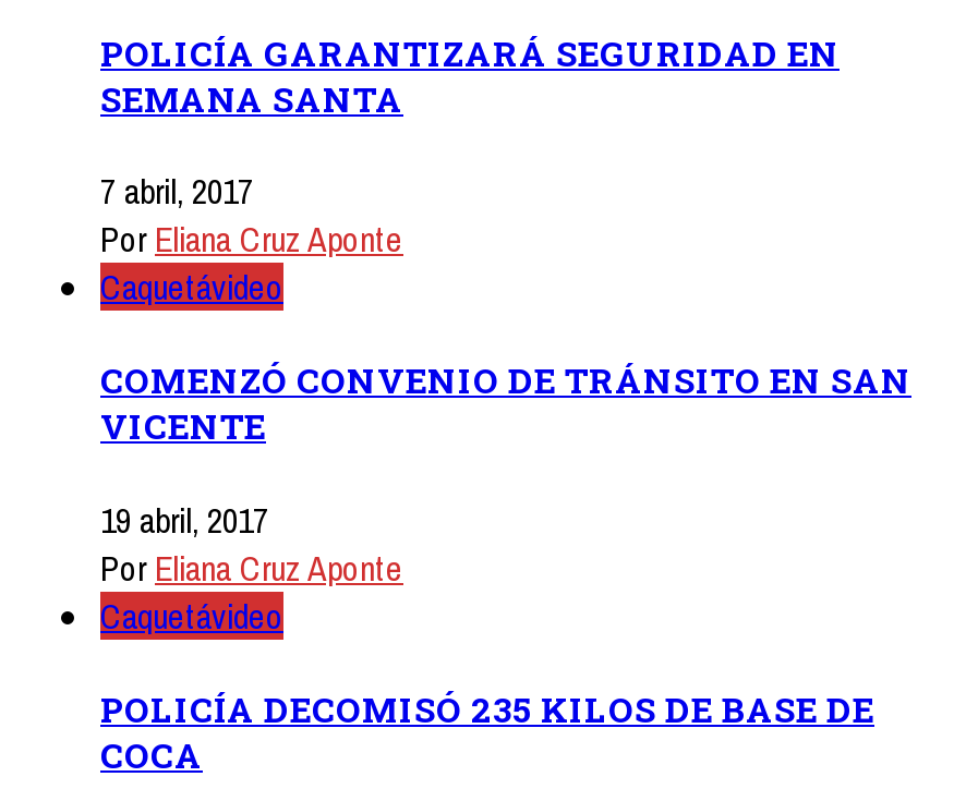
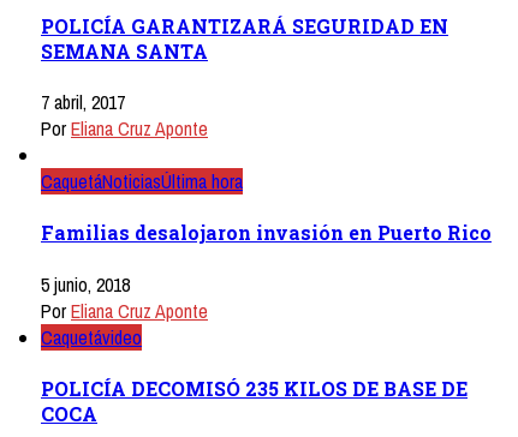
- Caquetávideo
+ CaquetáNoticiasÚltima hora

- COMENZÓ CONVENIO DE TRÁNSITO EN SAN
- VICENTE
+ Familias desalojaron invasión en Puerto Rico

- 19 abril, 2017
+ 5 junio, 2018
